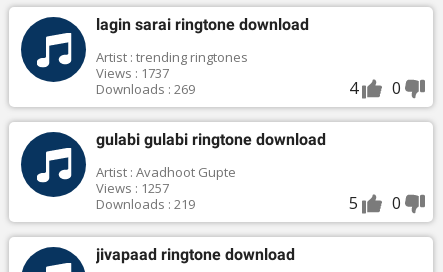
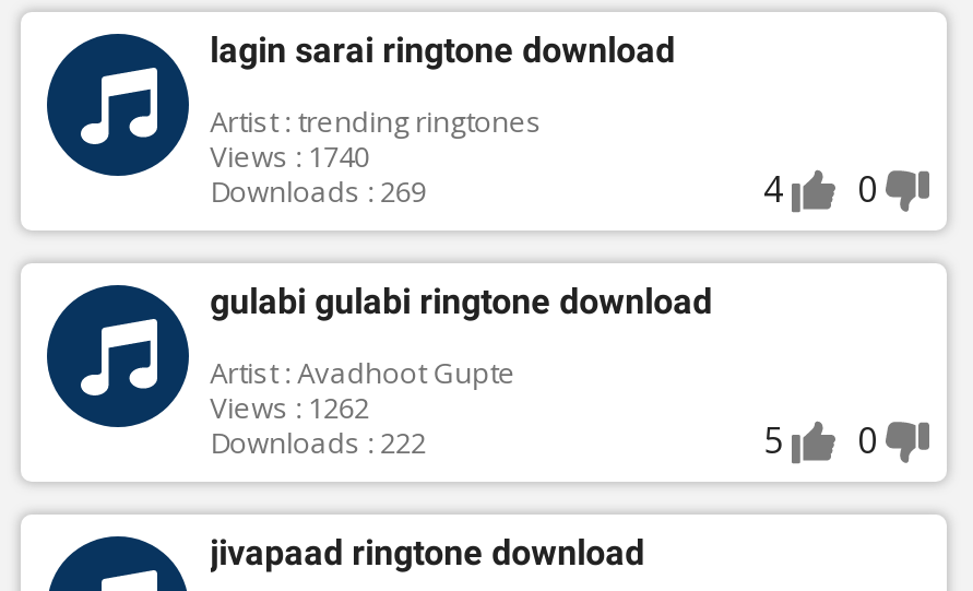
- Views : 1737
+ Views : 1740

- Views : 1257
+ Views : 1262

- Downloads : 219
+ Downloads : 222
